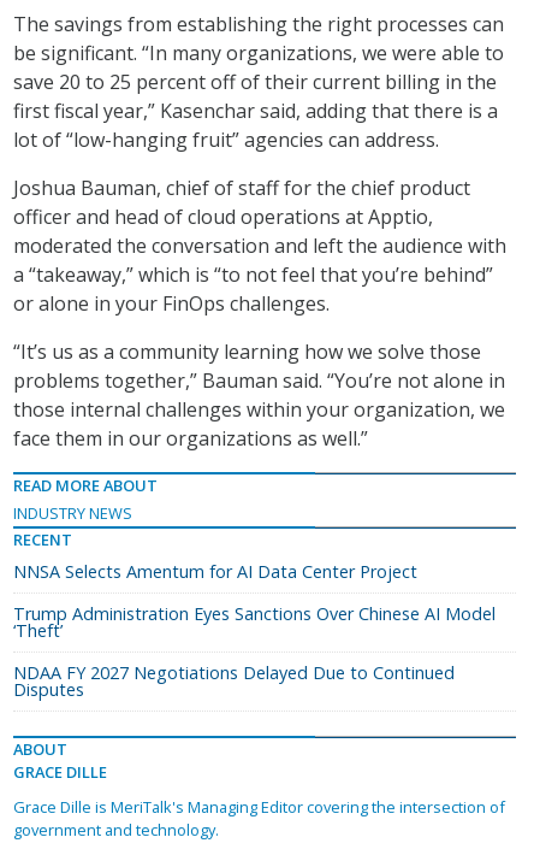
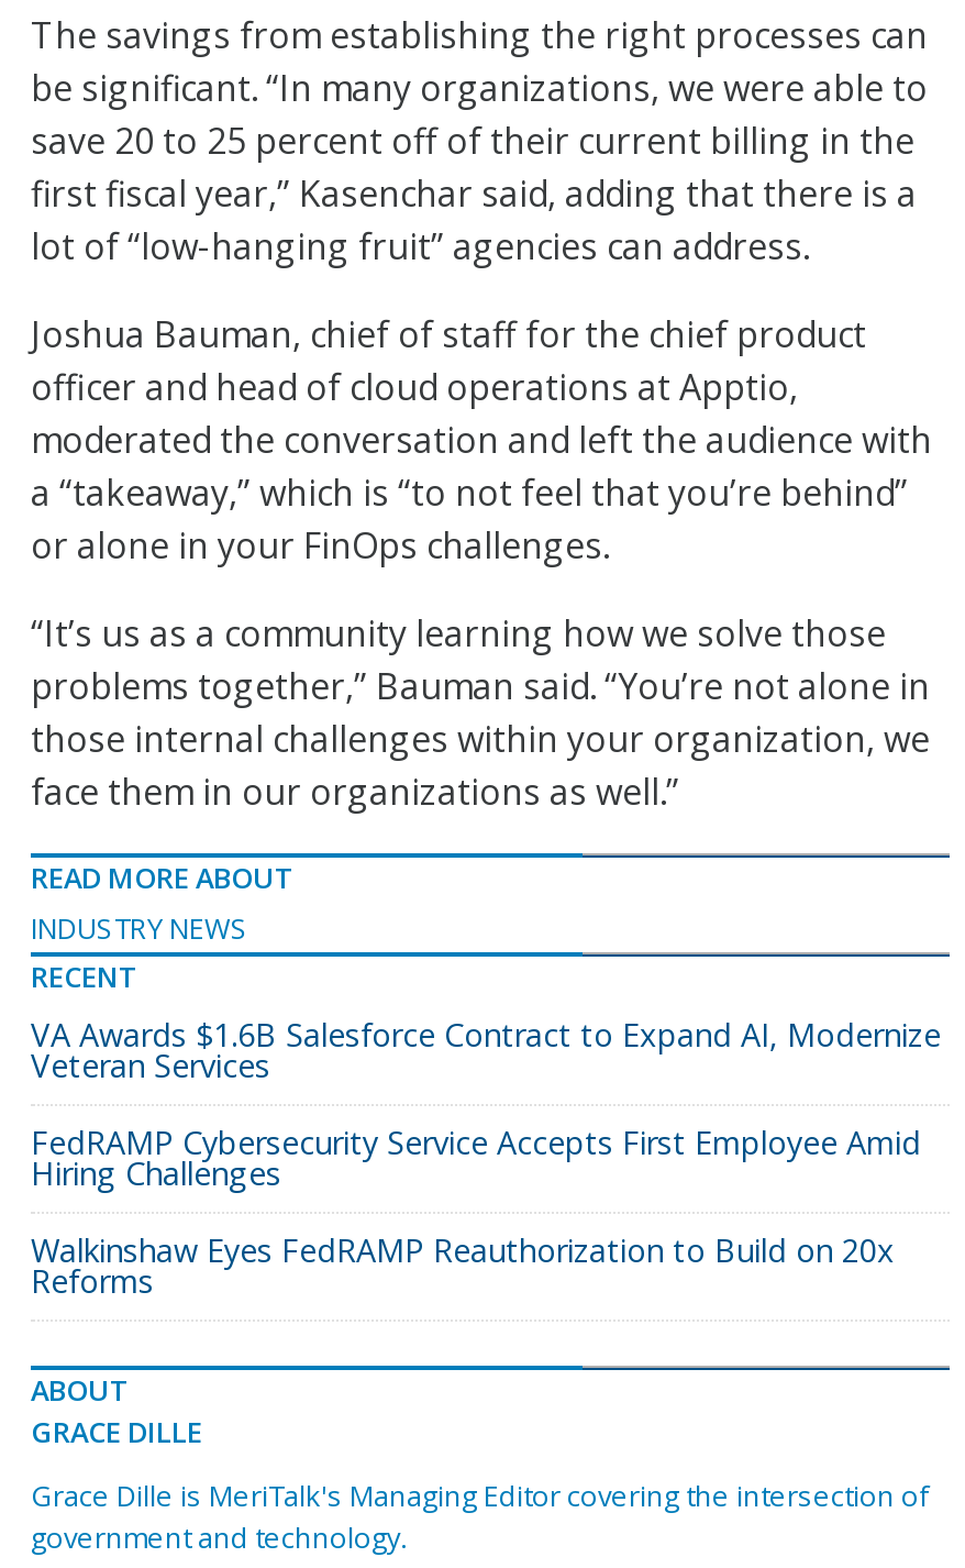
- NNSA Selects Amentum for AI Data Center Project
+ VA Awards $1.6B Salesforce Contract to Expand AI, Modernize
+ Veteran Services

- Trump Administration Eyes Sanctions Over Chinese AI Model
- ‘Theft’
+ FedRAMP Cybersecurity Service Accepts First Employee Amid
+ Hiring Challenges

- NDAA FY 2027 Negotiations Delayed Due to Continued
- Disputes
+ Walkinshaw Eyes FedRAMP Reauthorization to Build on 20x
+ Reforms
